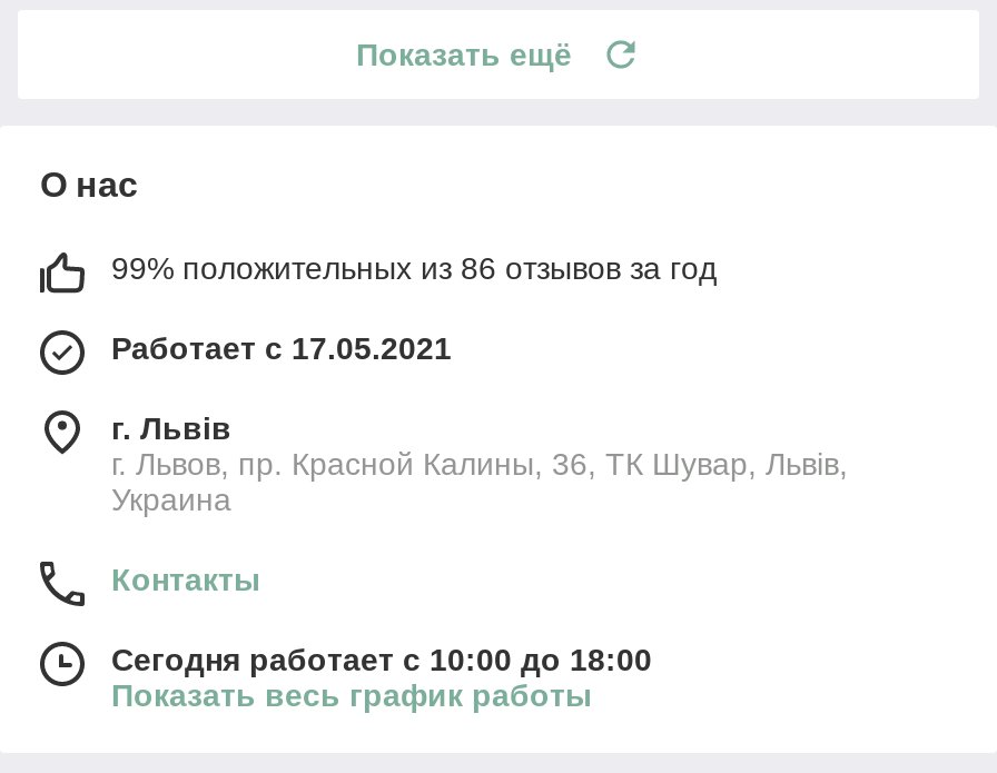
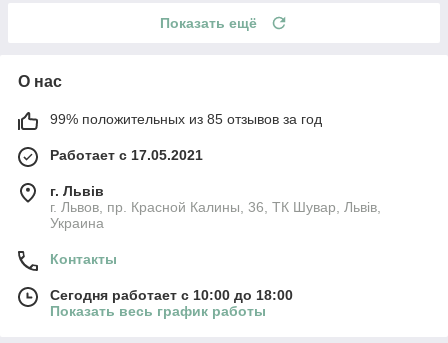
- 99% положительных из 86 отзывов за год
+ 99% положительных из 85 отзывов за год
